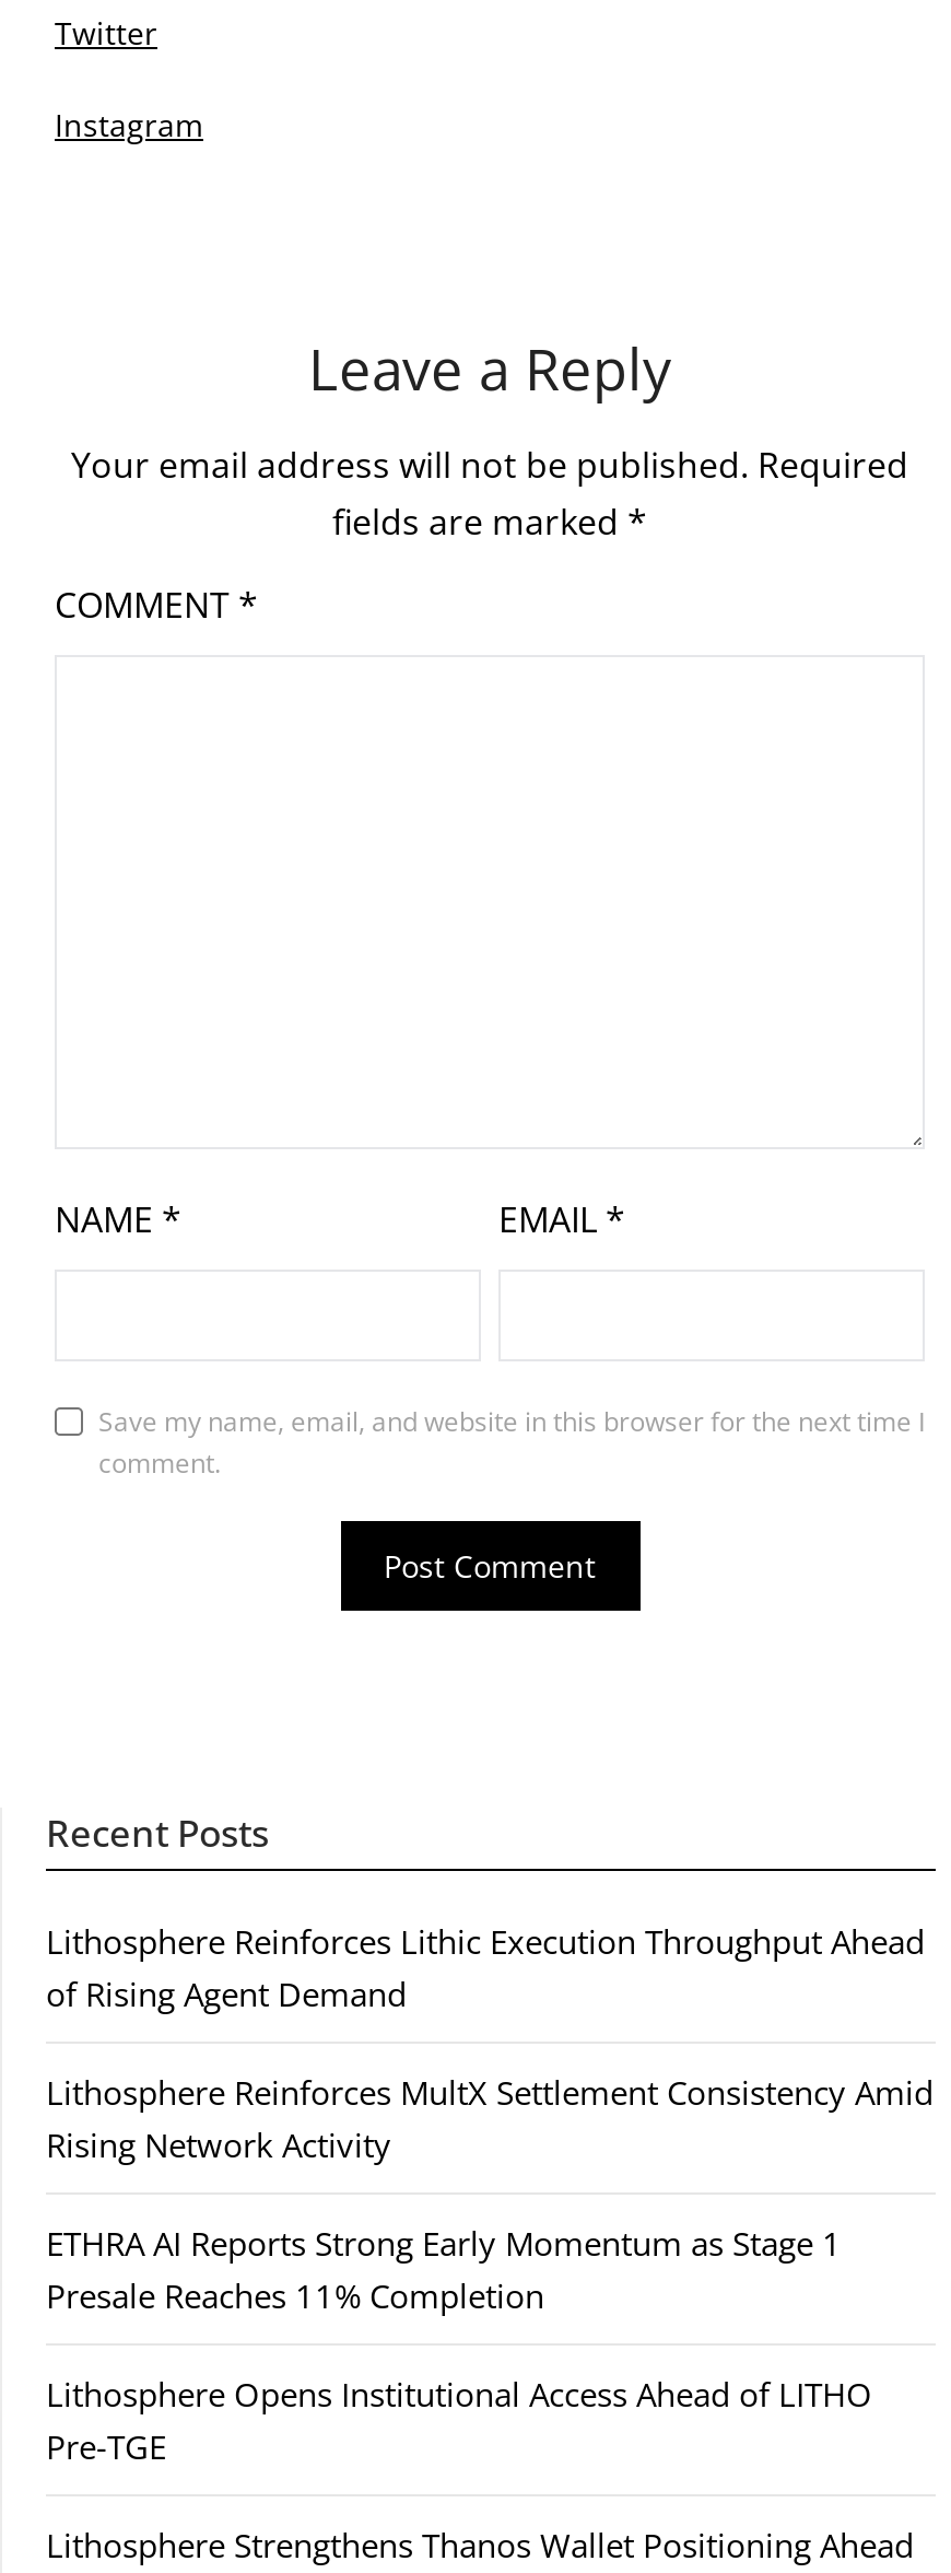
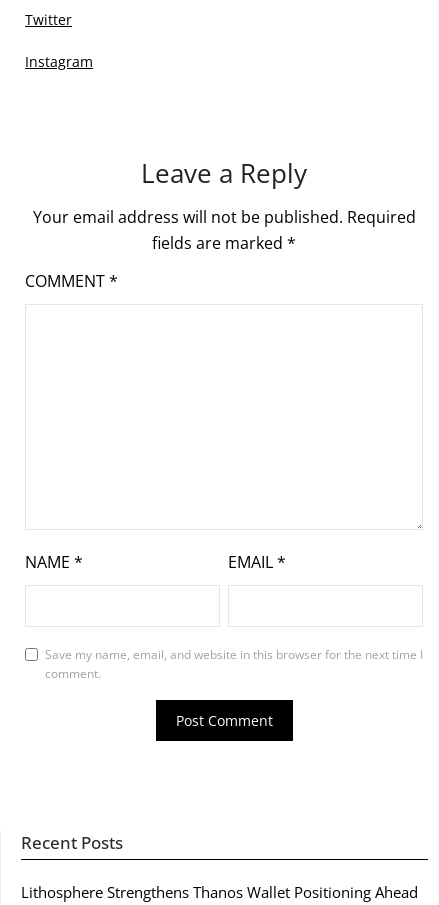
- Lithosphere Reinforces Lithic Execution Throughput Ahead
- of Rising Agent Demand
- Lithosphere Reinforces MultX Settlement Consistency Amid
- Rising Network Activity
- ETHRA AI Reports Strong Early Momentum as Stage 1
- Presale Reaches 11% Completion
- Lithosphere Opens Institutional Access Ahead of LITHO
- Pre-TGE
